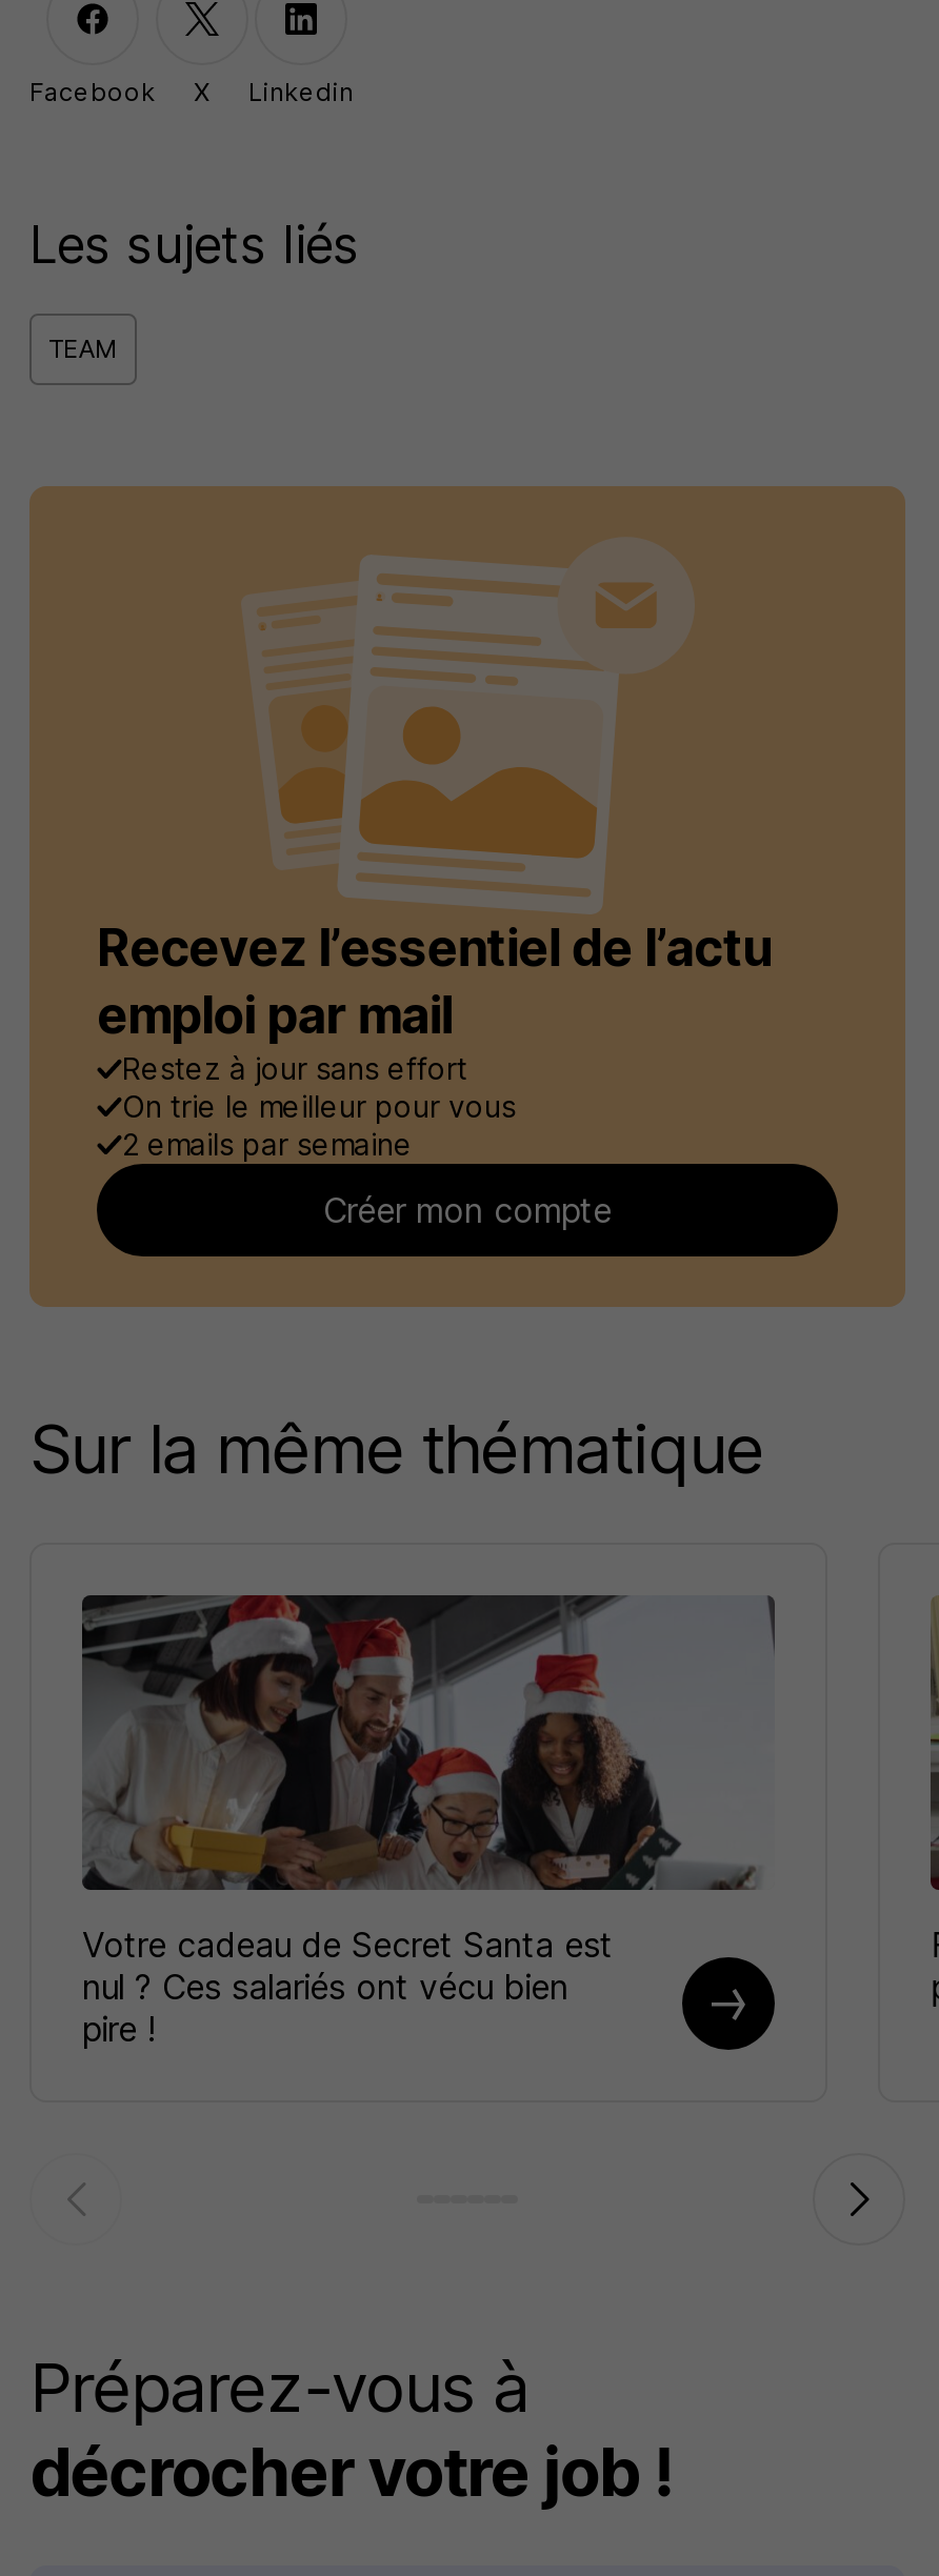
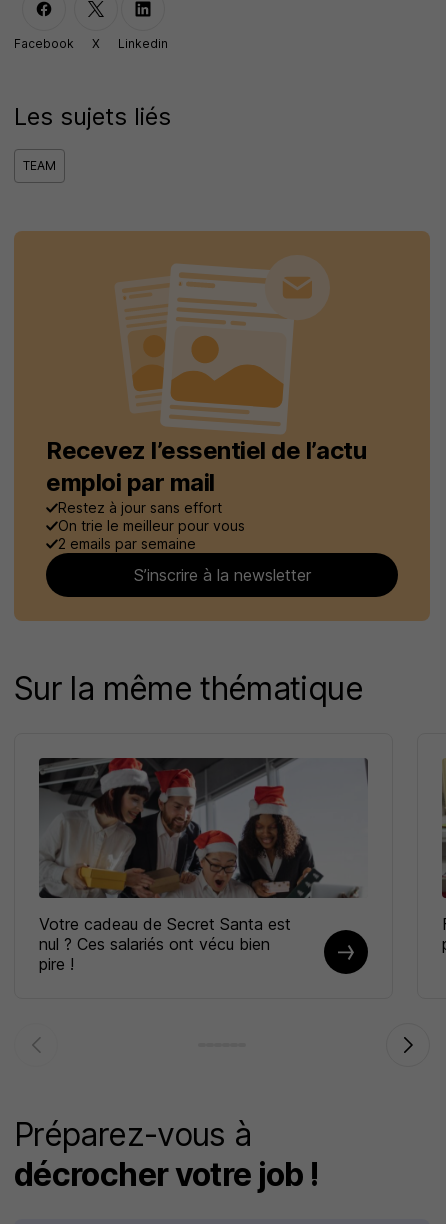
- Créer mon compte
+ S’inscrire à la newsletter
